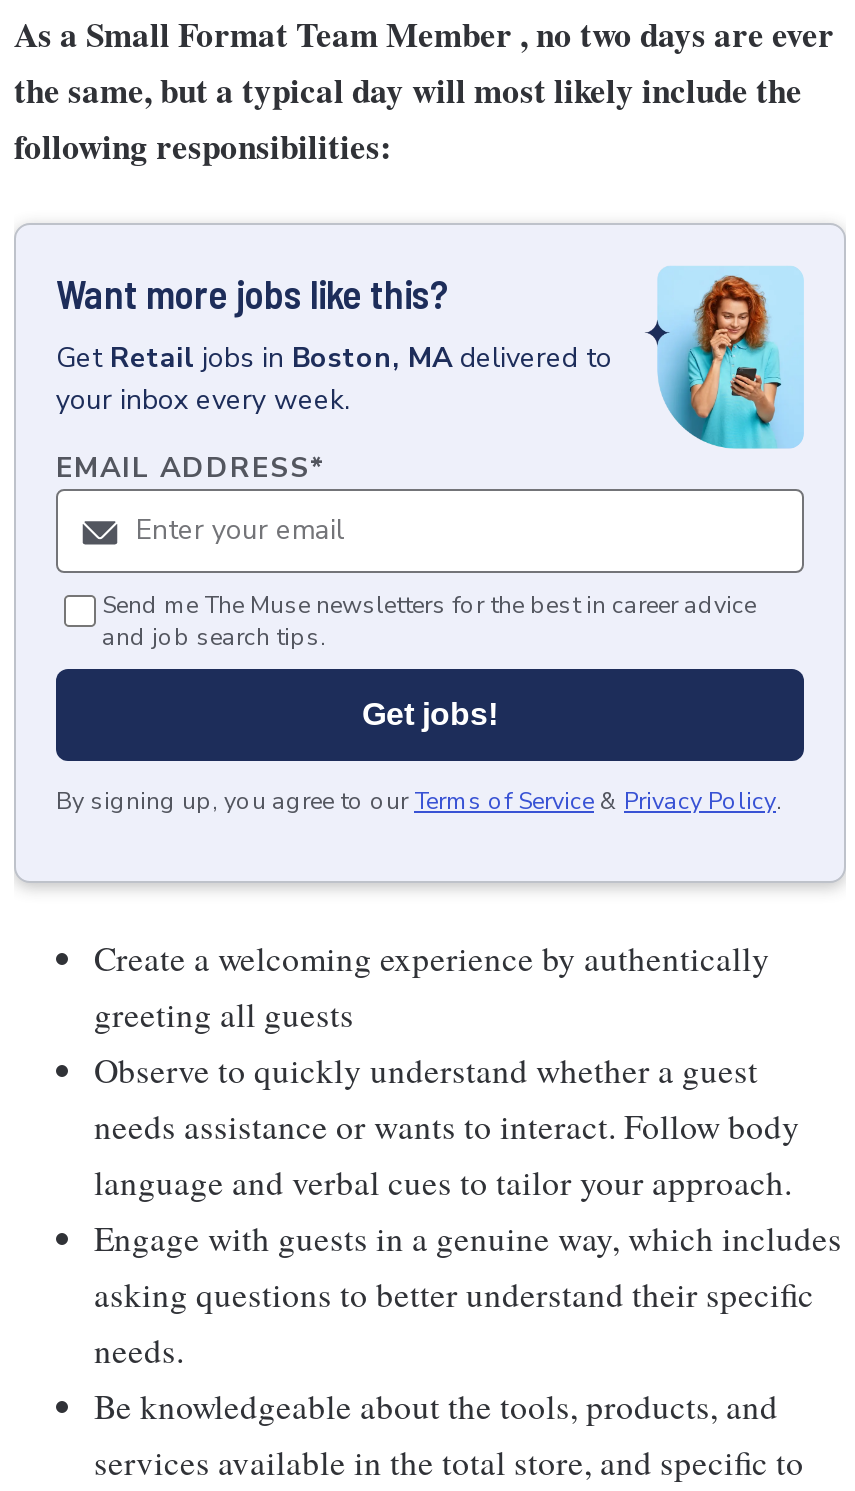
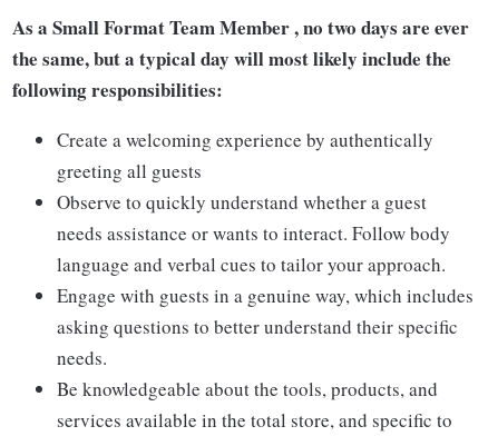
- [image]
- Want more jobs like this?
- Get Retail jobs in Boston, MA delivered to
- your inbox every week.
- EMAIL ADDRESS*

- Send me The Muse newsletters for the best in career advice
- and job search tips.
- Get jobs!
- By signing up, you agree to our Terms of Service & Privacy Policy.
